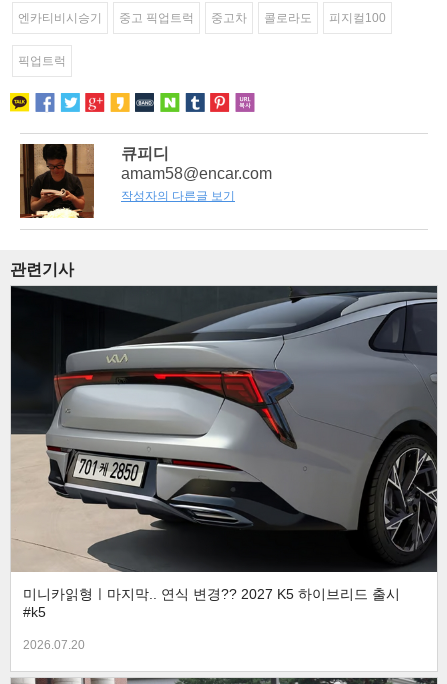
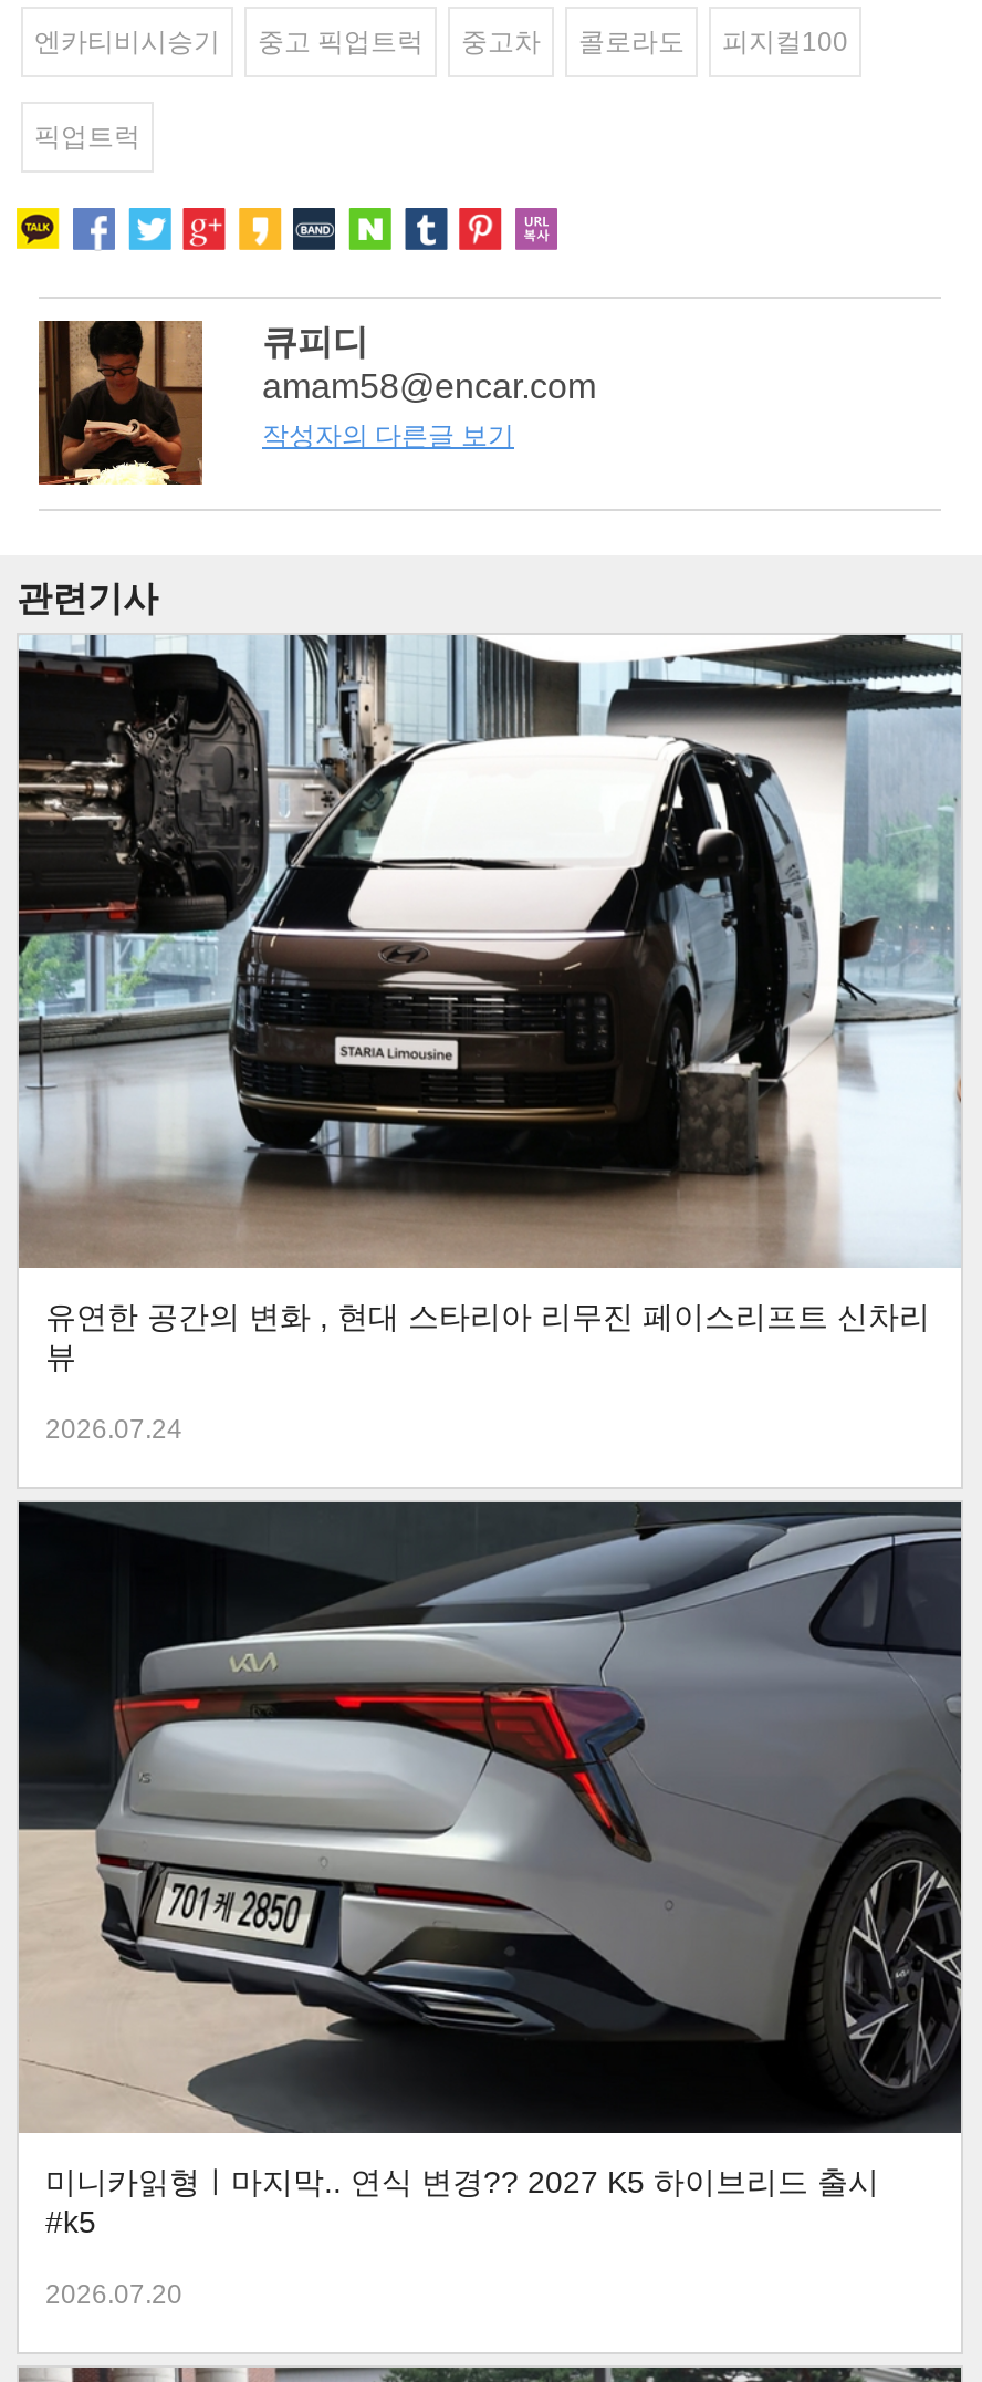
+ [image]
+ 유연한 공간의 변화 , 현대 스타리아 리무진 페이스리프트 신차리
+ 뷰
+ 2026.07.24
